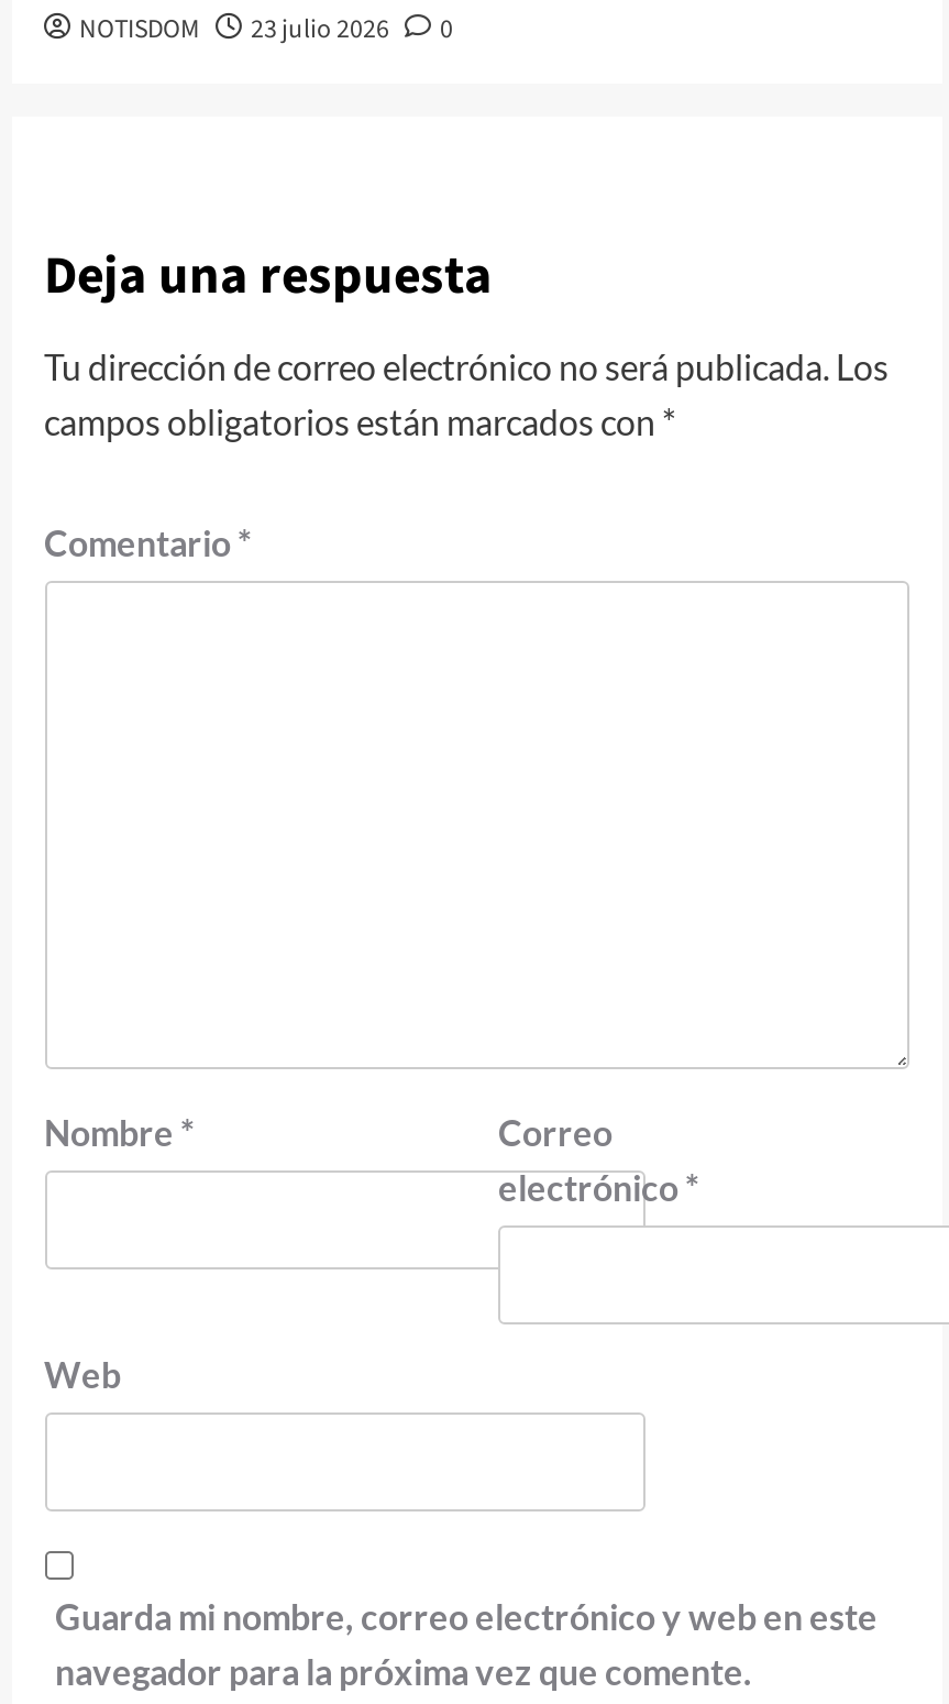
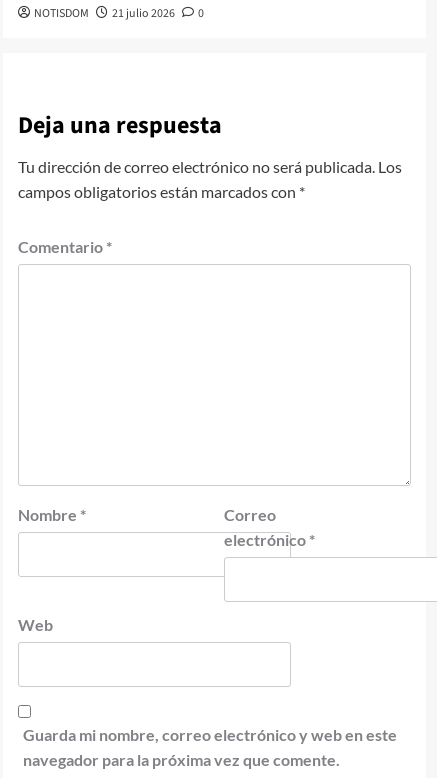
- NOTISDOM 23 julio 2026 0
+ NOTISDOM 21 julio 2026 0
